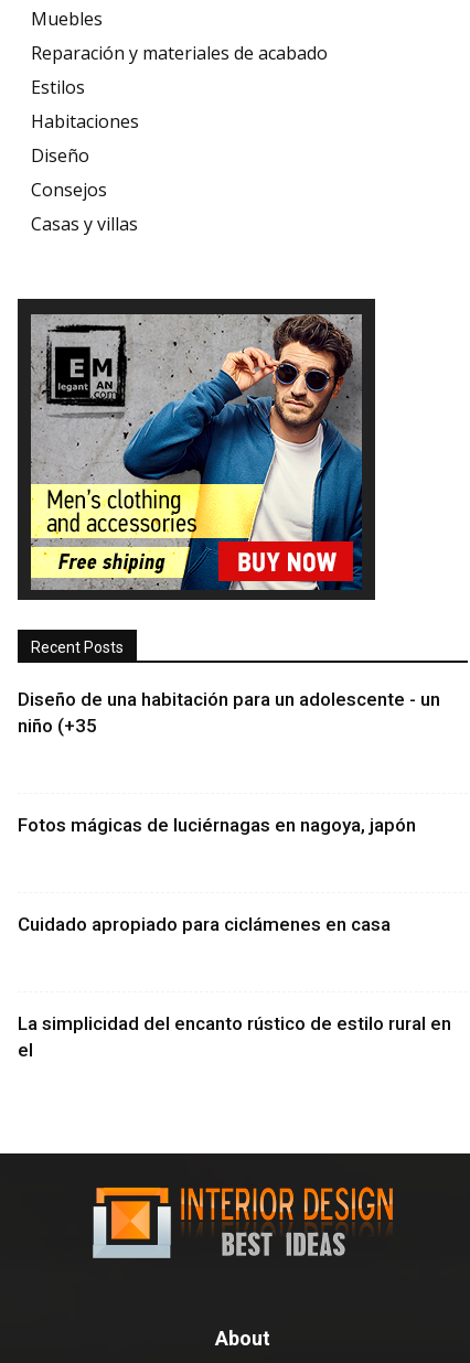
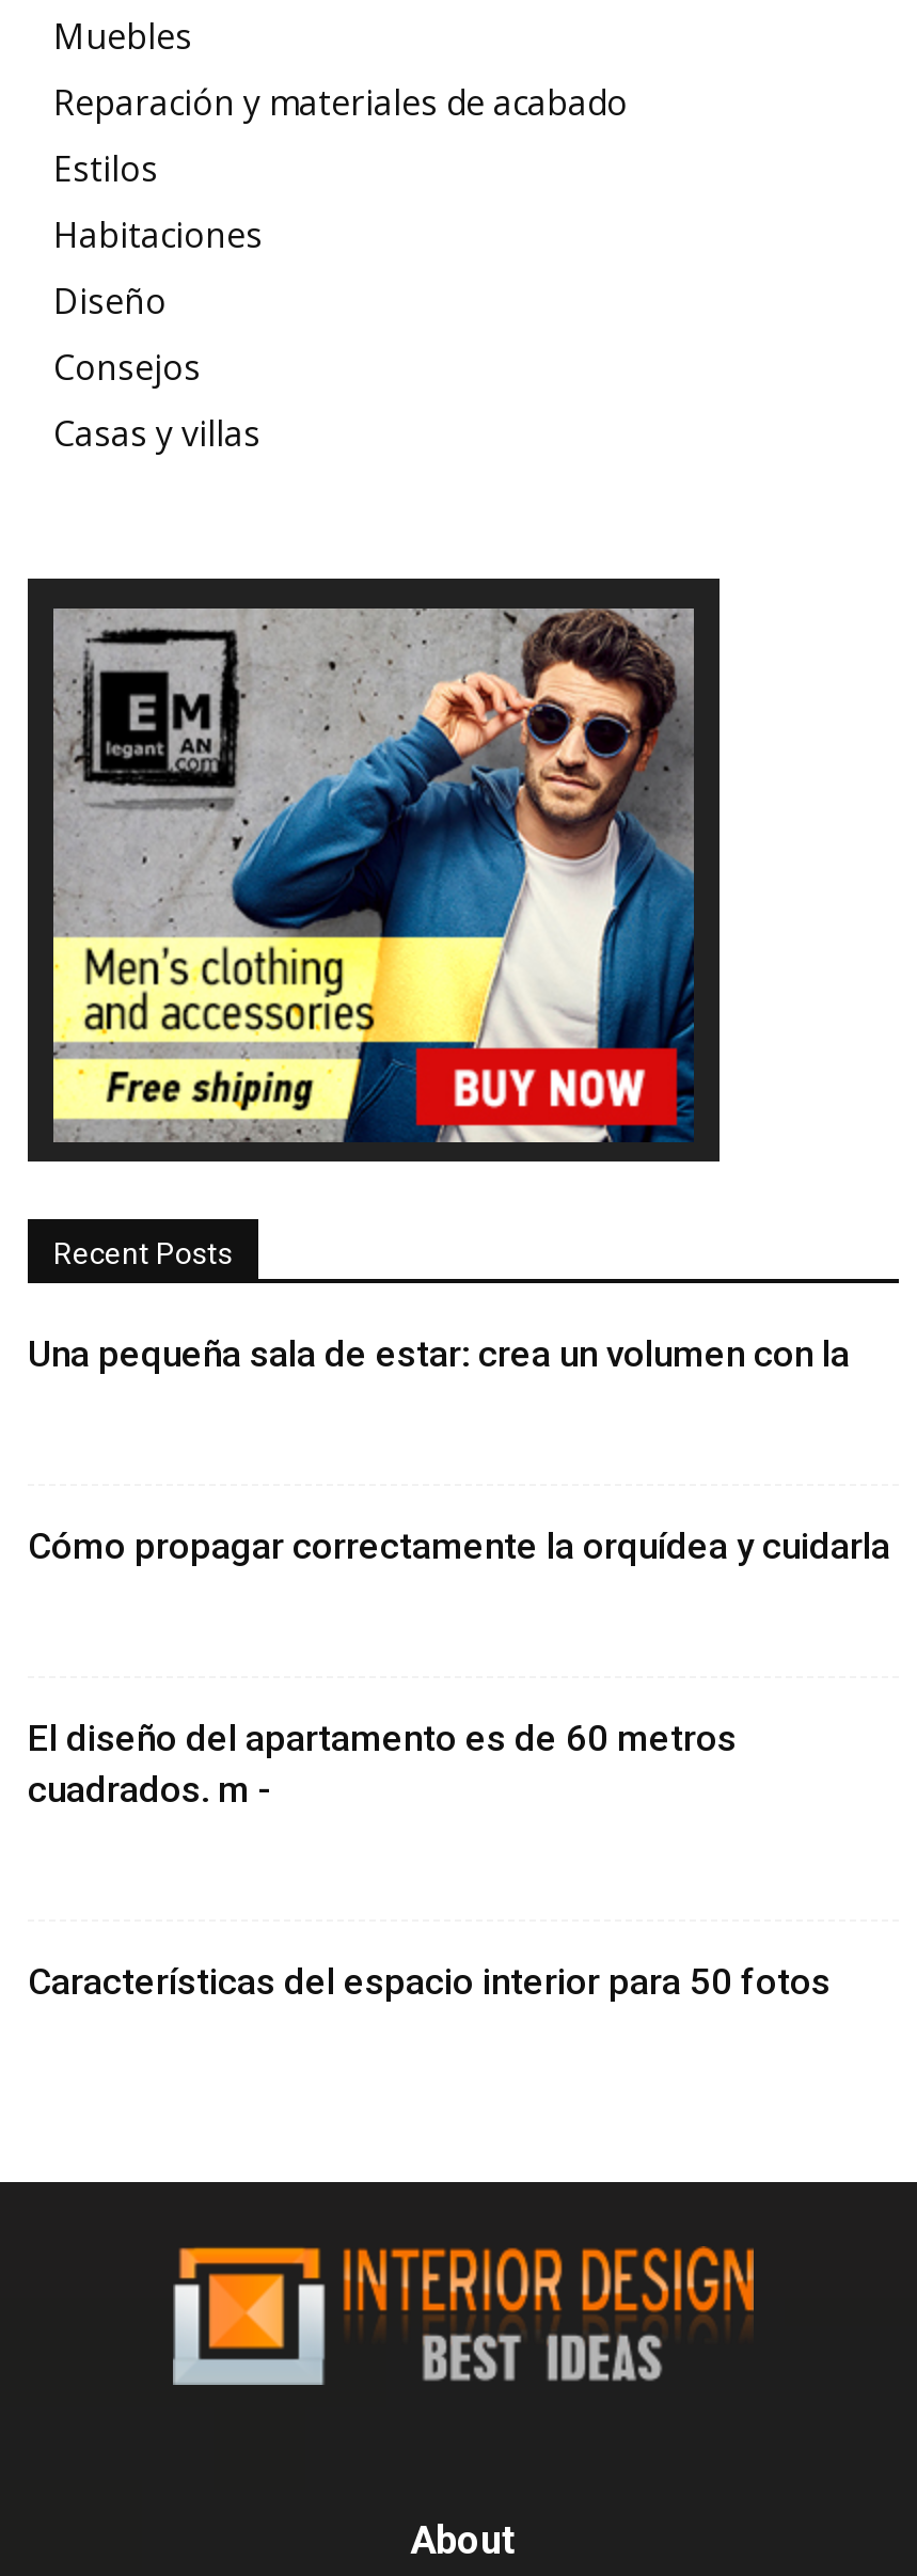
- Diseño de una habitación para un adolescente - un
- niño (+35
+ Una pequeña sala de estar: crea un volumen con la

- Fotos mágicas de luciérnagas en nagoya, japón
+ Cómo propagar correctamente la orquídea y cuidarla

- Cuidado apropiado para ciclámenes en casa
+ El diseño del apartamento es de 60 metros
+ cuadrados. m -

- La simplicidad del encanto rústico de estilo rural en
- el
+ Características del espacio interior para 50 fotos
